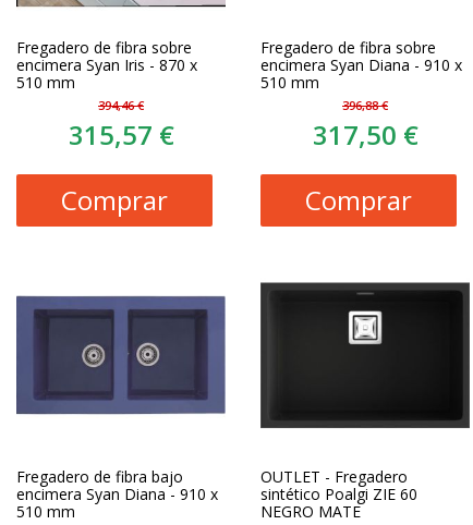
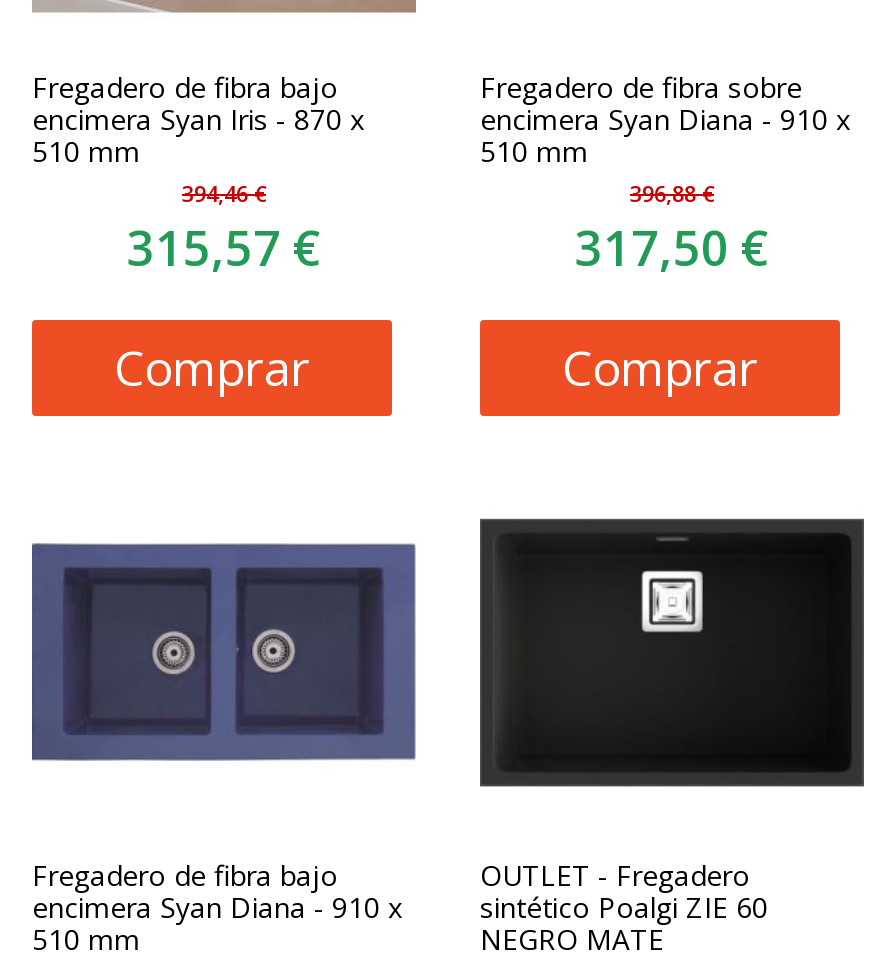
- Fregadero de fibra sobre
+ Fregadero de fibra bajo
